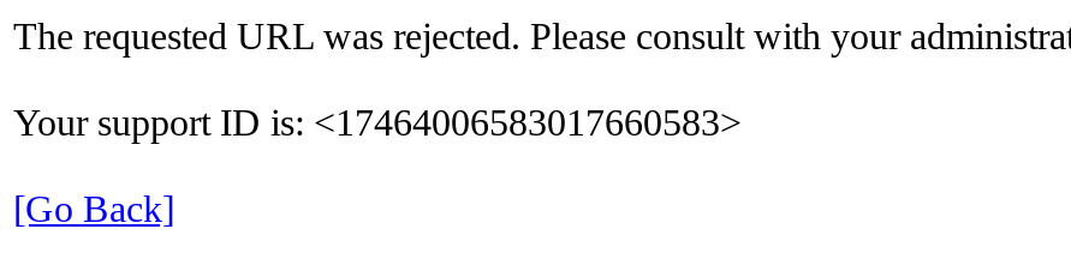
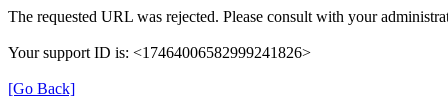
- Your support ID is: <17464006583017660583>
+ Your support ID is: <17464006582999241826>
